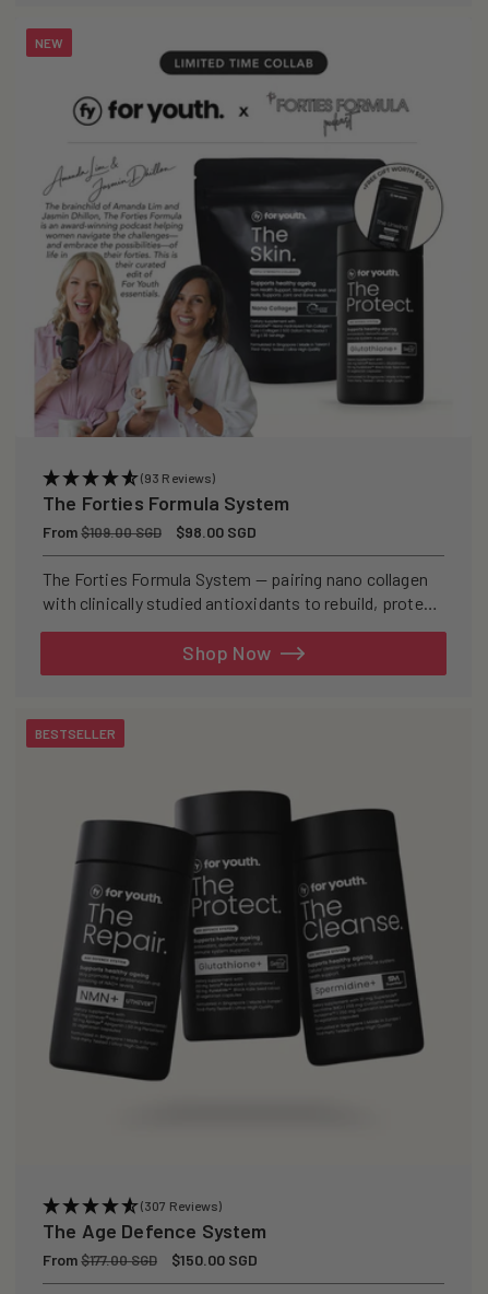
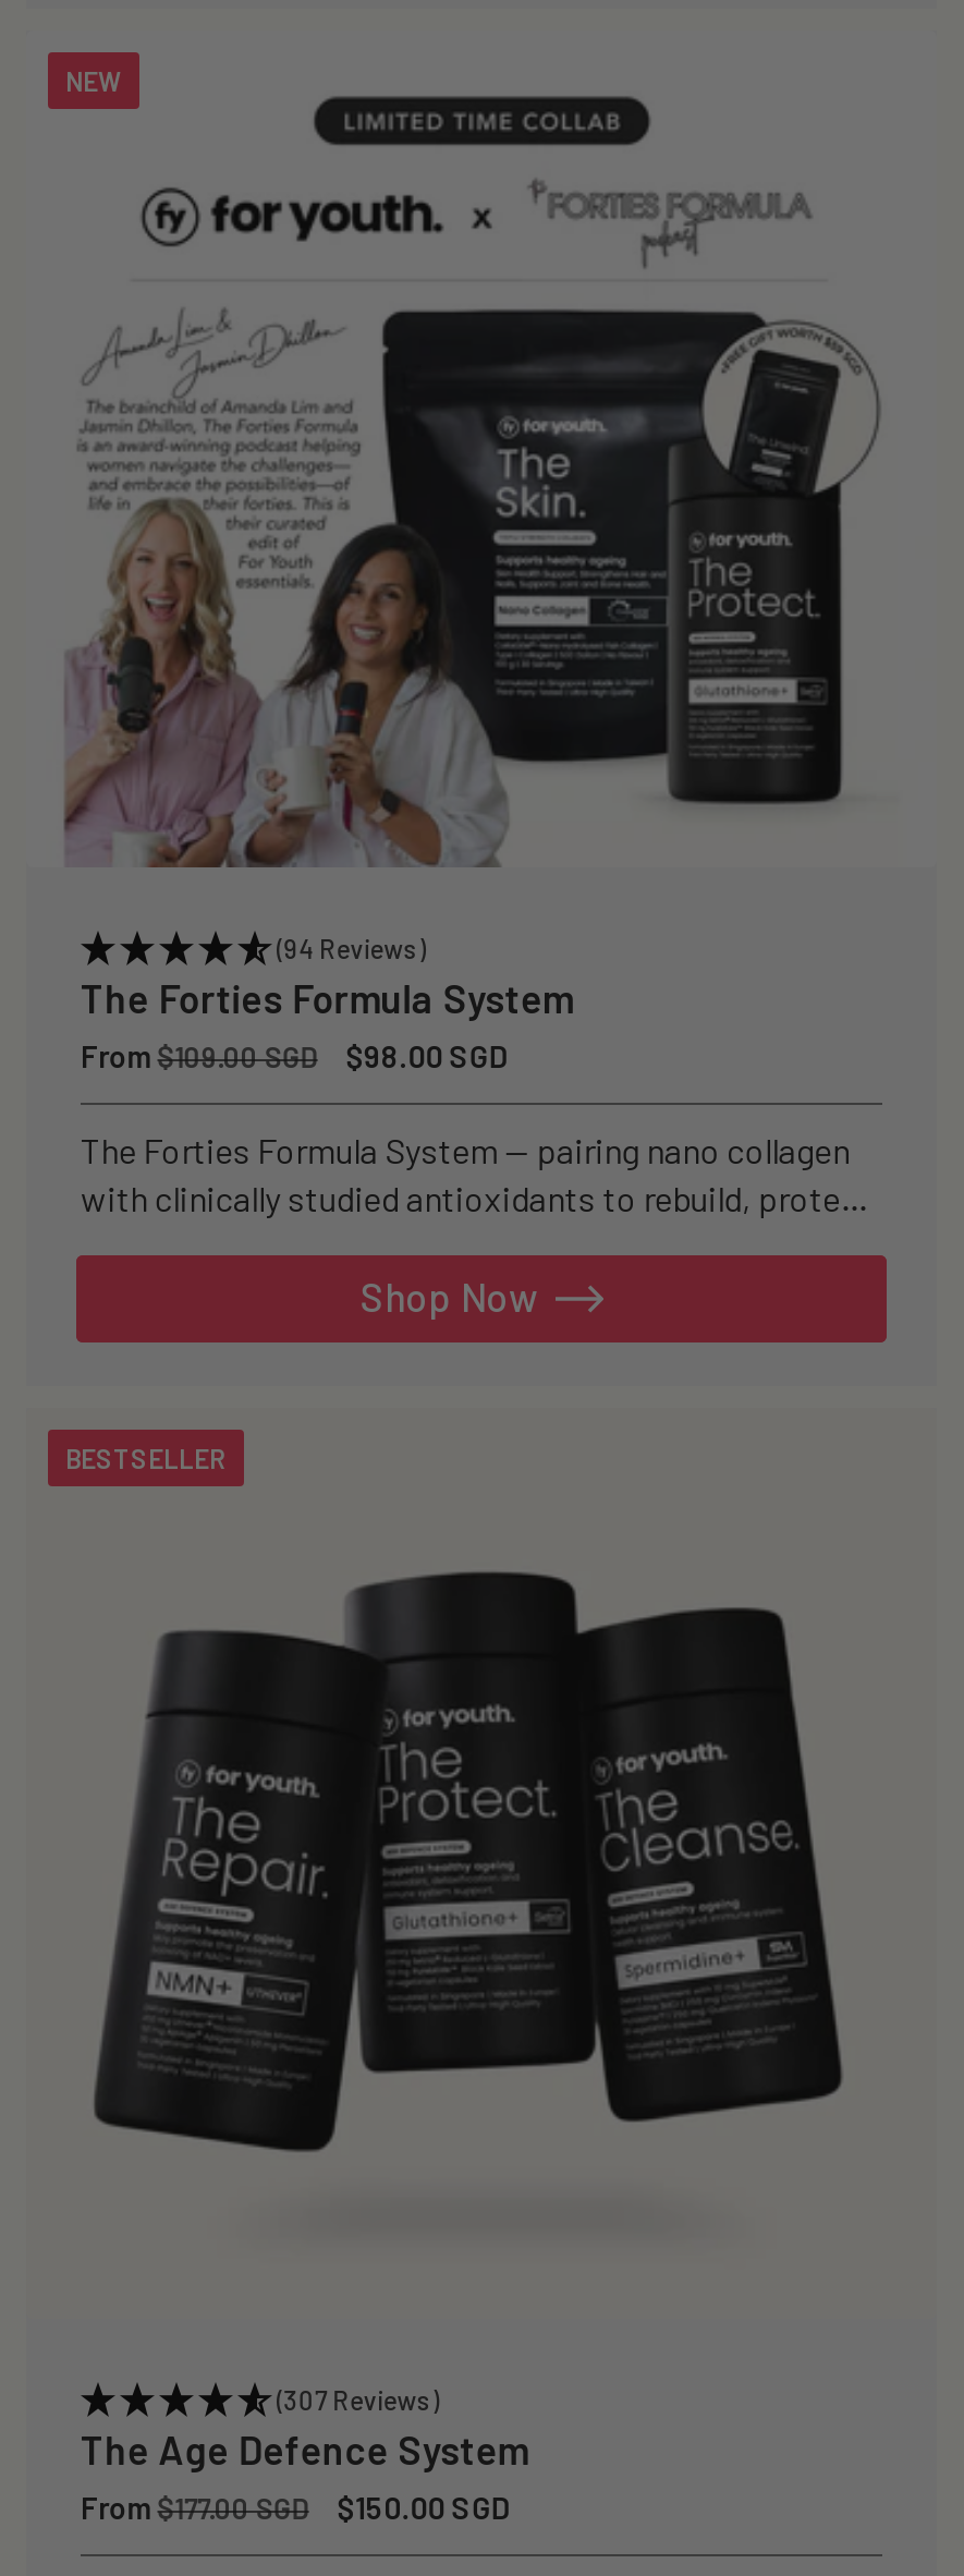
- (93 Reviews)
+ (94 Reviews)
